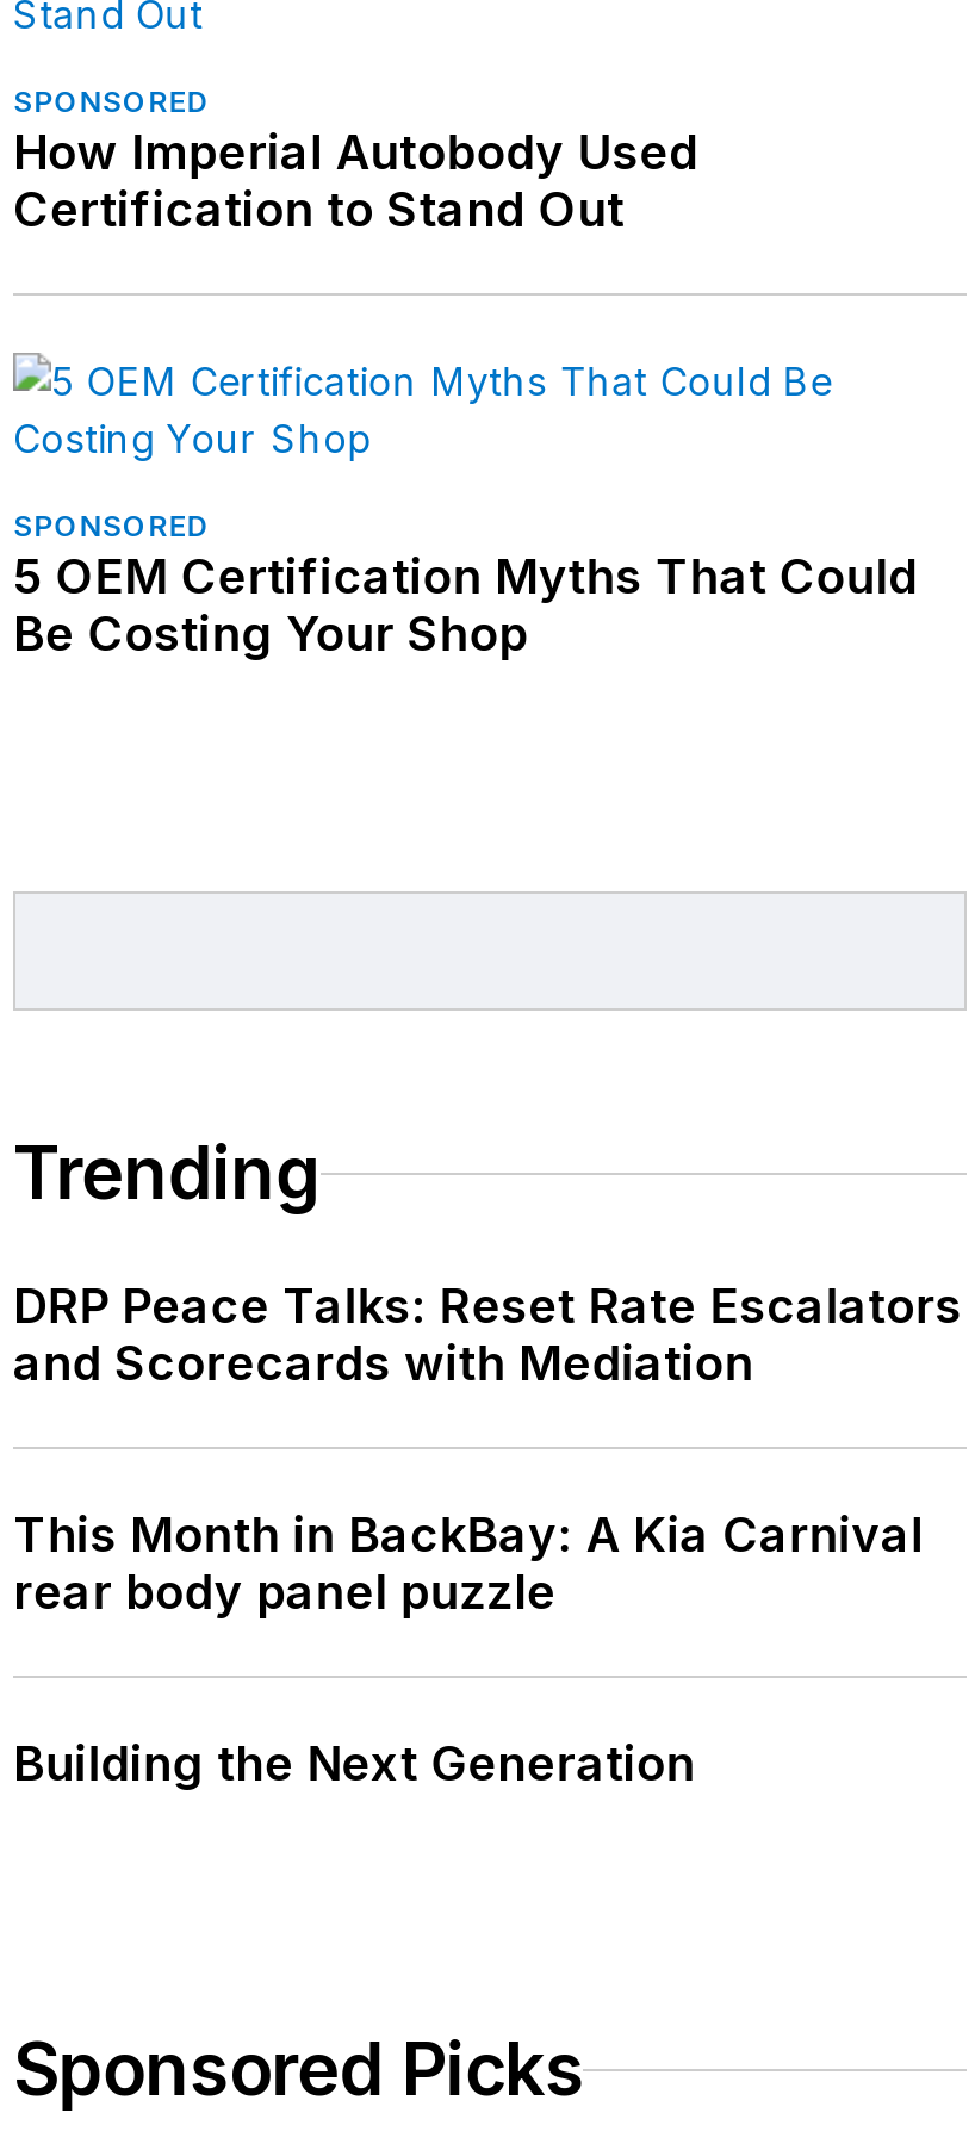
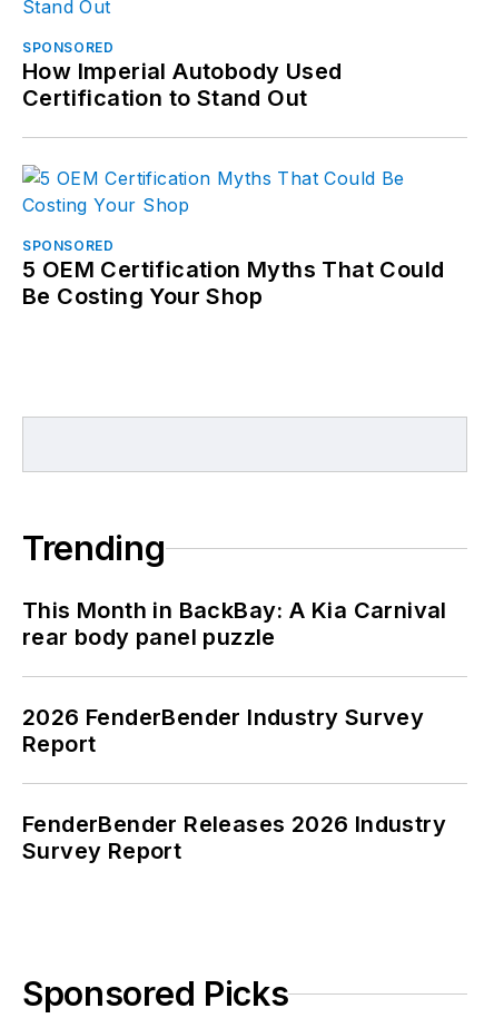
- DRP Peace Talks: Reset Rate Escalators
- and Scorecards with Mediation

moved up: This Month in BackBay: A Kia Carnival | rear body panel puzzle

- Building the Next Generation
+ 2026 FenderBender Industry Survey
+ Report
+ FenderBender Releases 2026 Industry
+ Survey Report
